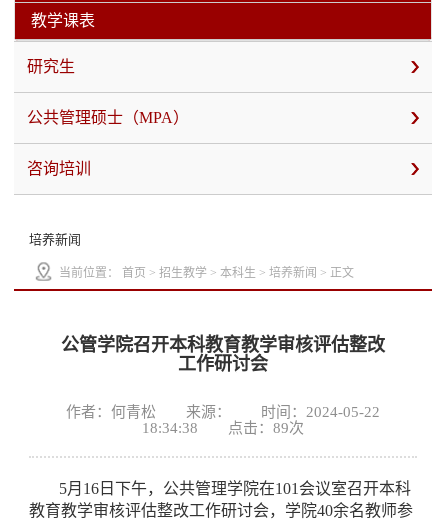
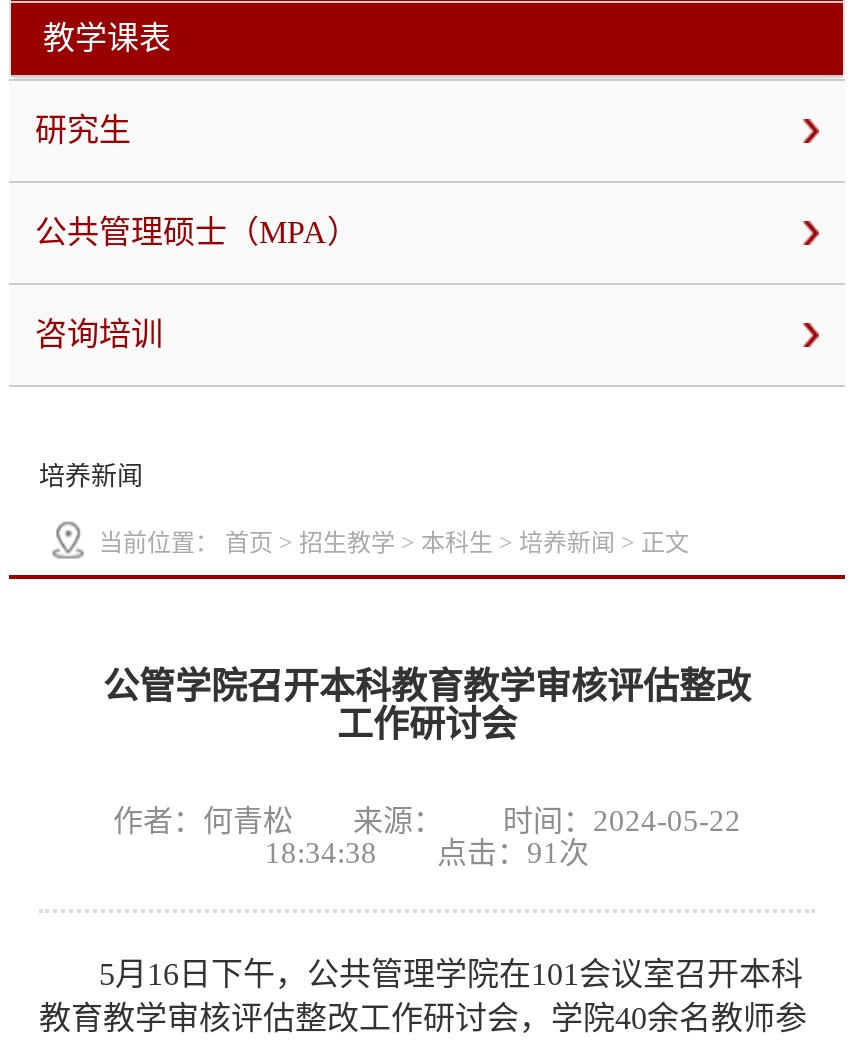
- 18:34:38 点击：89次
+ 18:34:38 点击：91次
